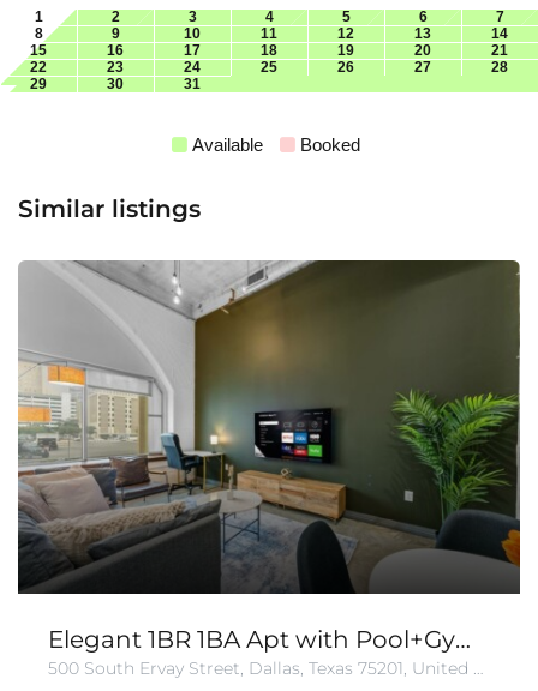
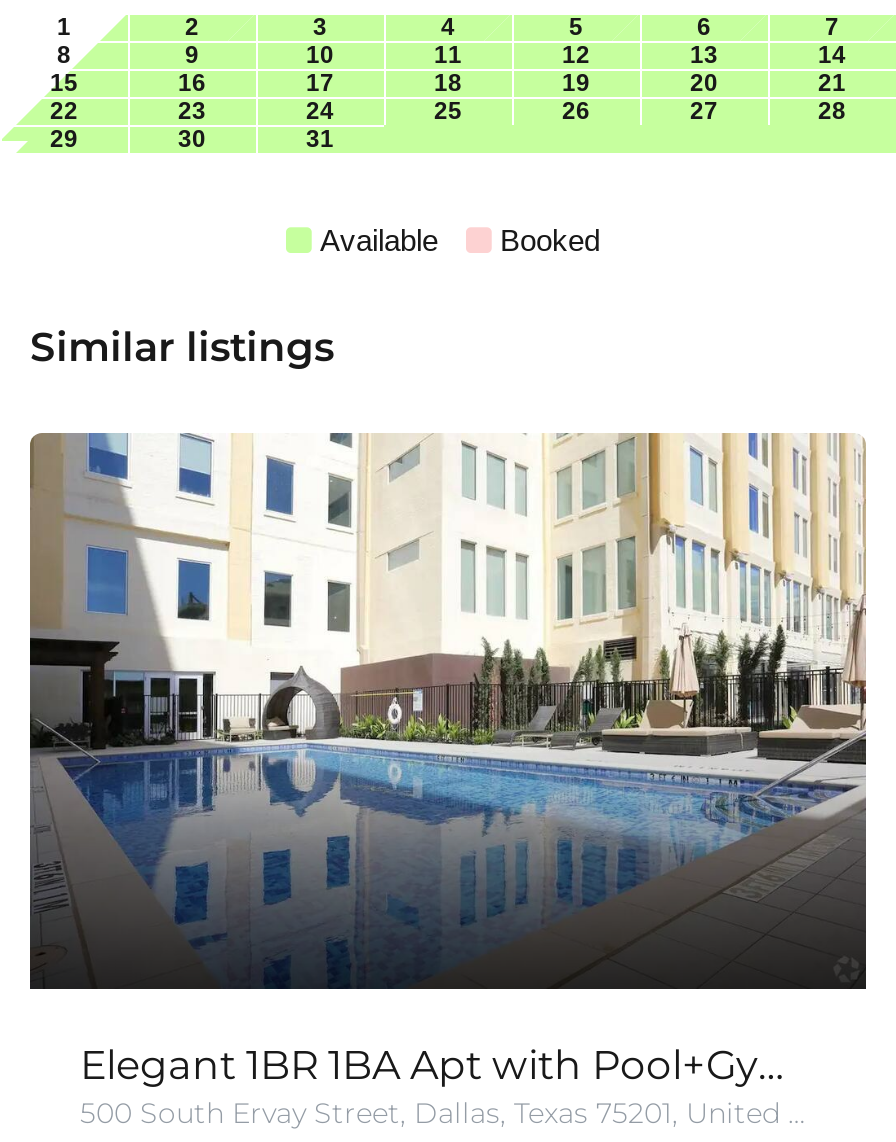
- [image]
+ [image]
